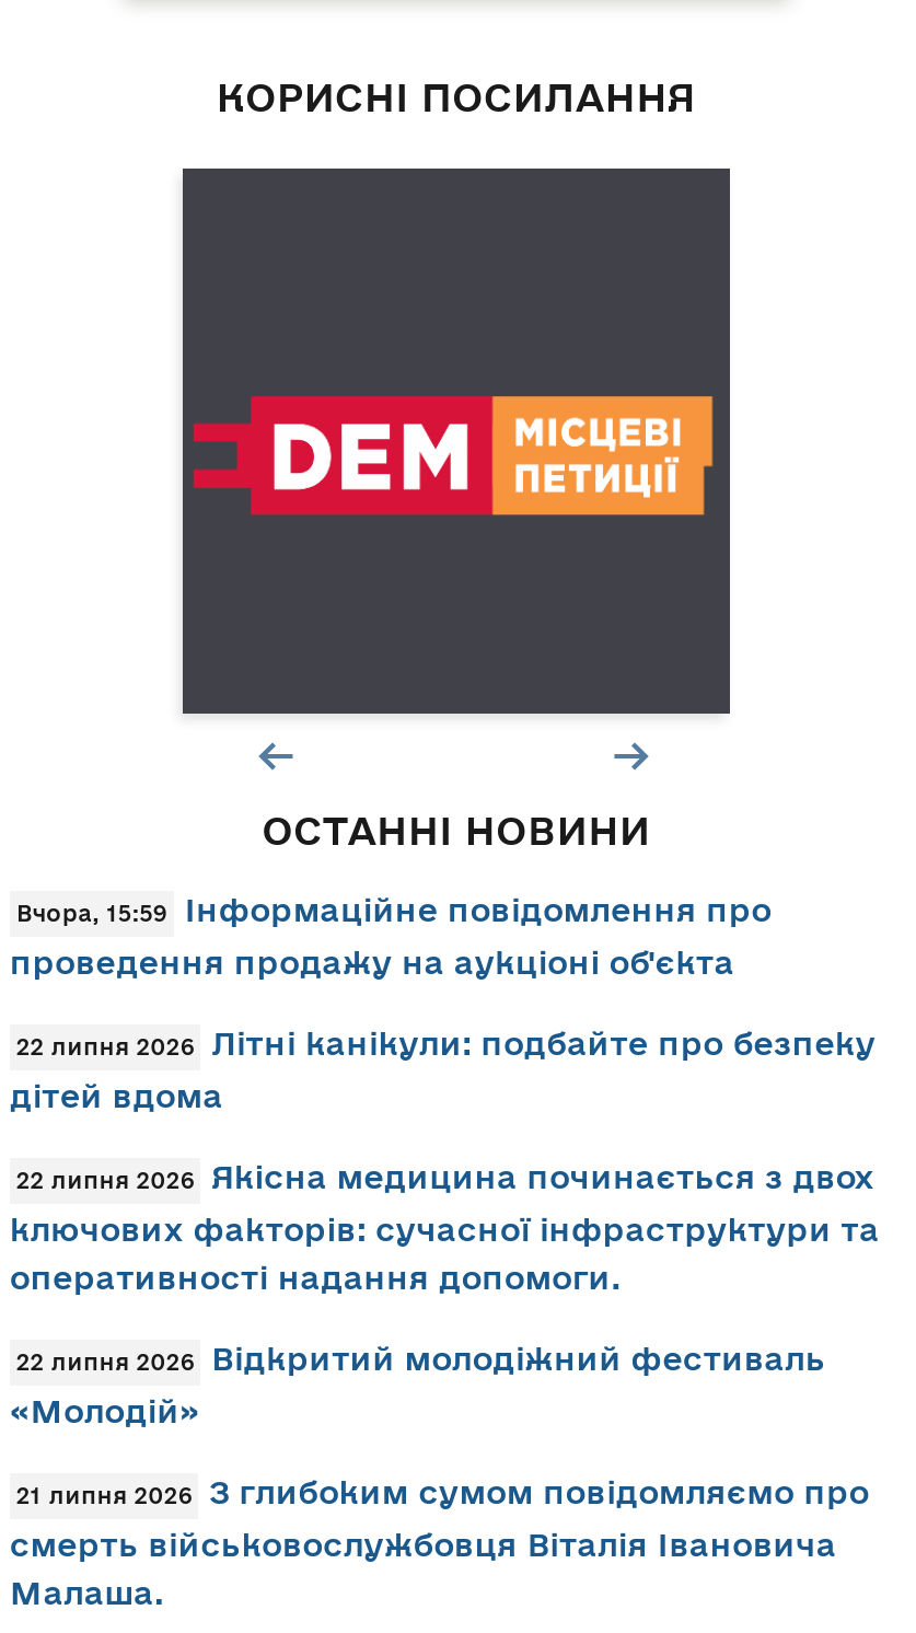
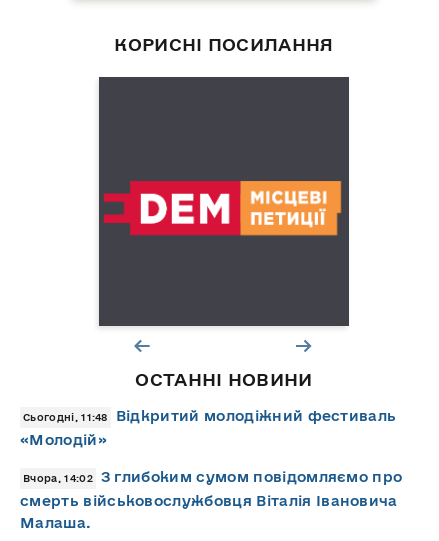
- Вчора, 15:59
- Інформаційне повідомлення про
- проведення продажу на аукціоні об'єкта
- 22 липня 2026
- Літні канікули: подбайте про безпеку
- дітей вдома
- 22 липня 2026
- Якісна медицина починається з двох
- ключових факторів: сучасної інфраструктури та
- оперативності надання допомоги.
- 22 липня 2026
+ Сьогодні, 11:48

- 21 липня 2026 З глибоким сумом повідомляємо про
+ Вчора, 14:02 З глибоким сумом повідомляємо про
